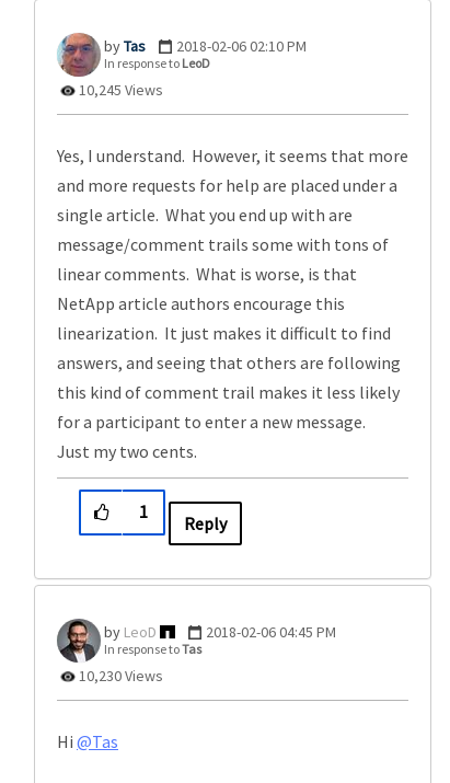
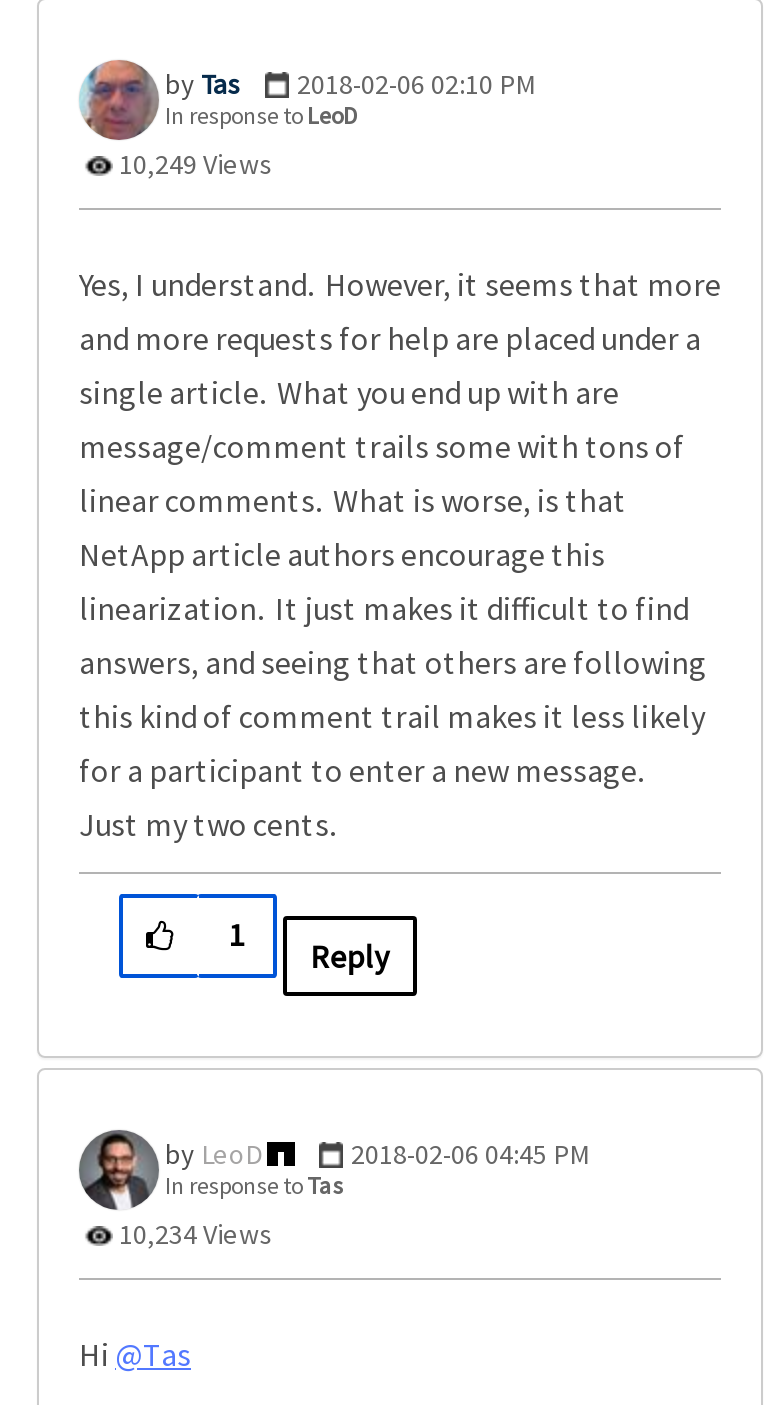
- 10,245 Views
+ 10,249 Views

- 10,230 Views
+ 10,234 Views
